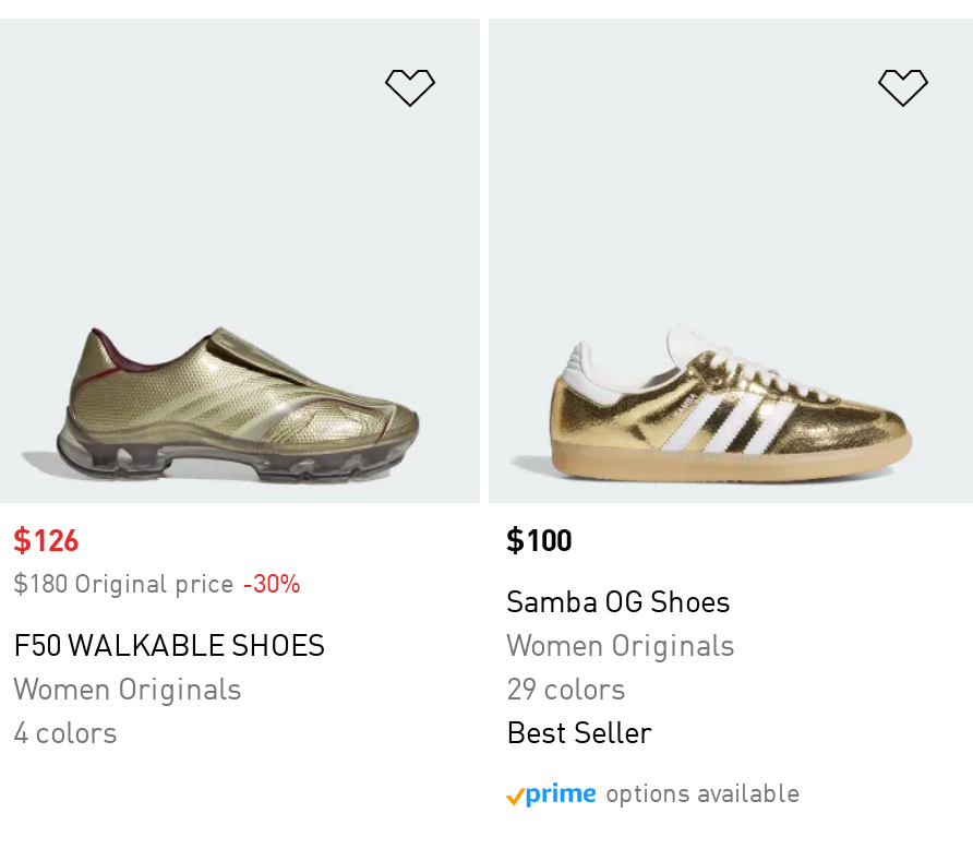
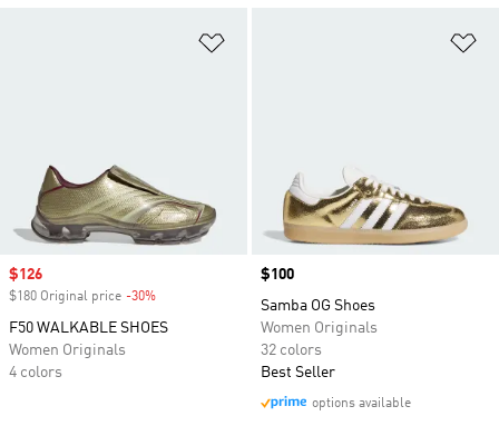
- 29 colors
+ 32 colors
